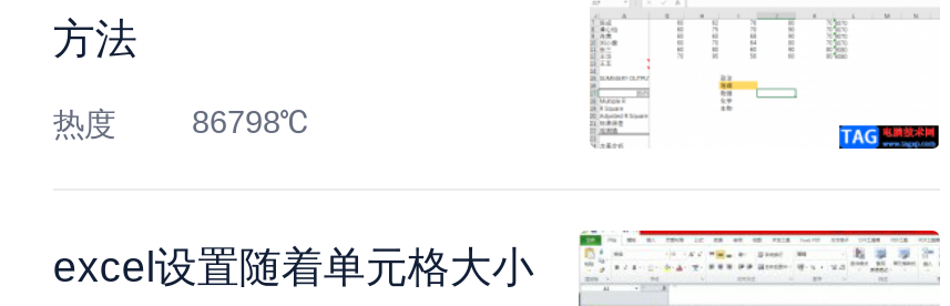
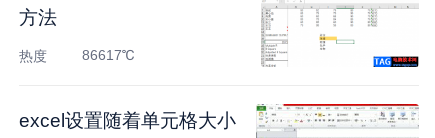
- 86798℃
+ 86617℃
